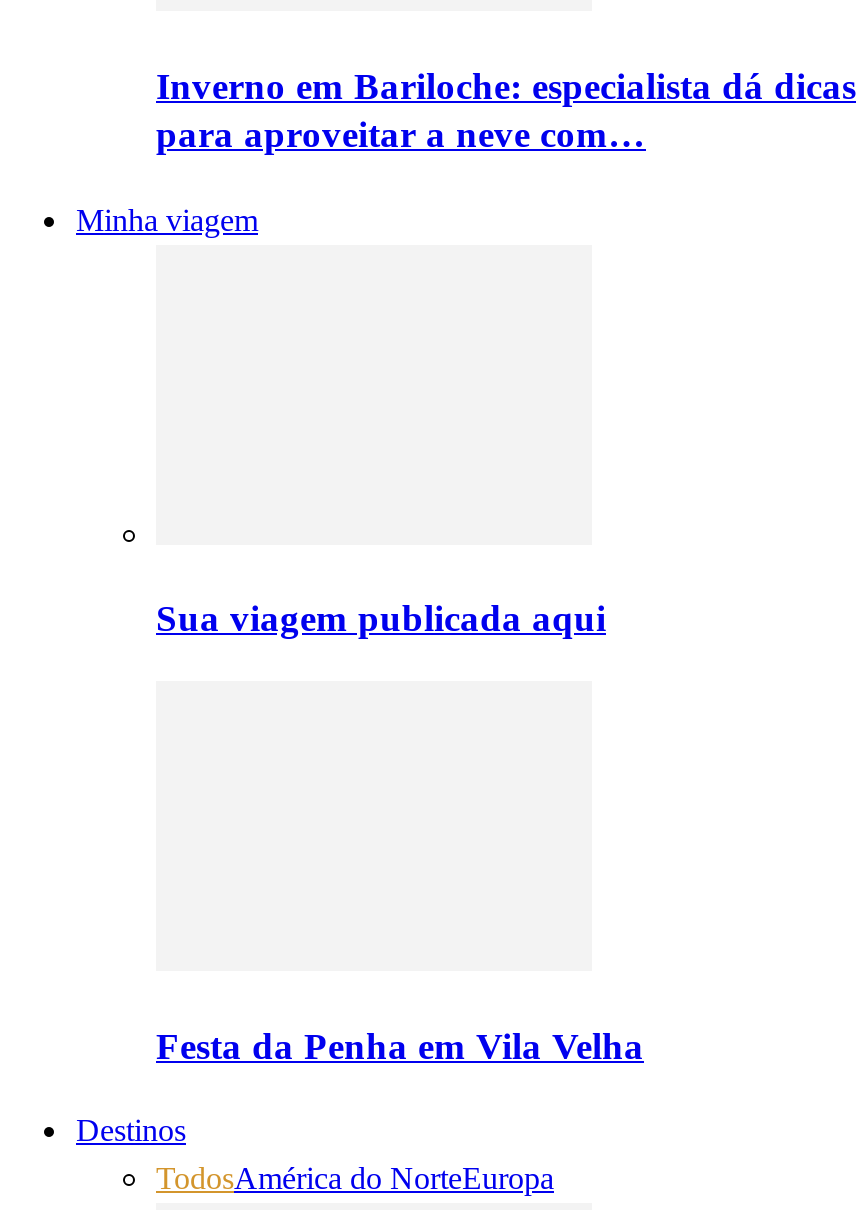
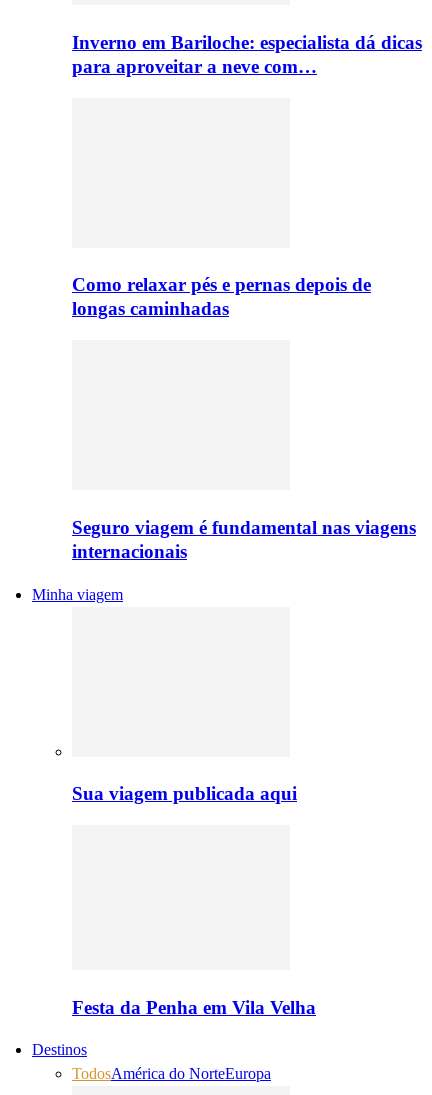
+ Como relaxar pés e pernas depois de
+ longas caminhadas

+ Seguro viagem é fundamental nas viagens
+ internacionais
